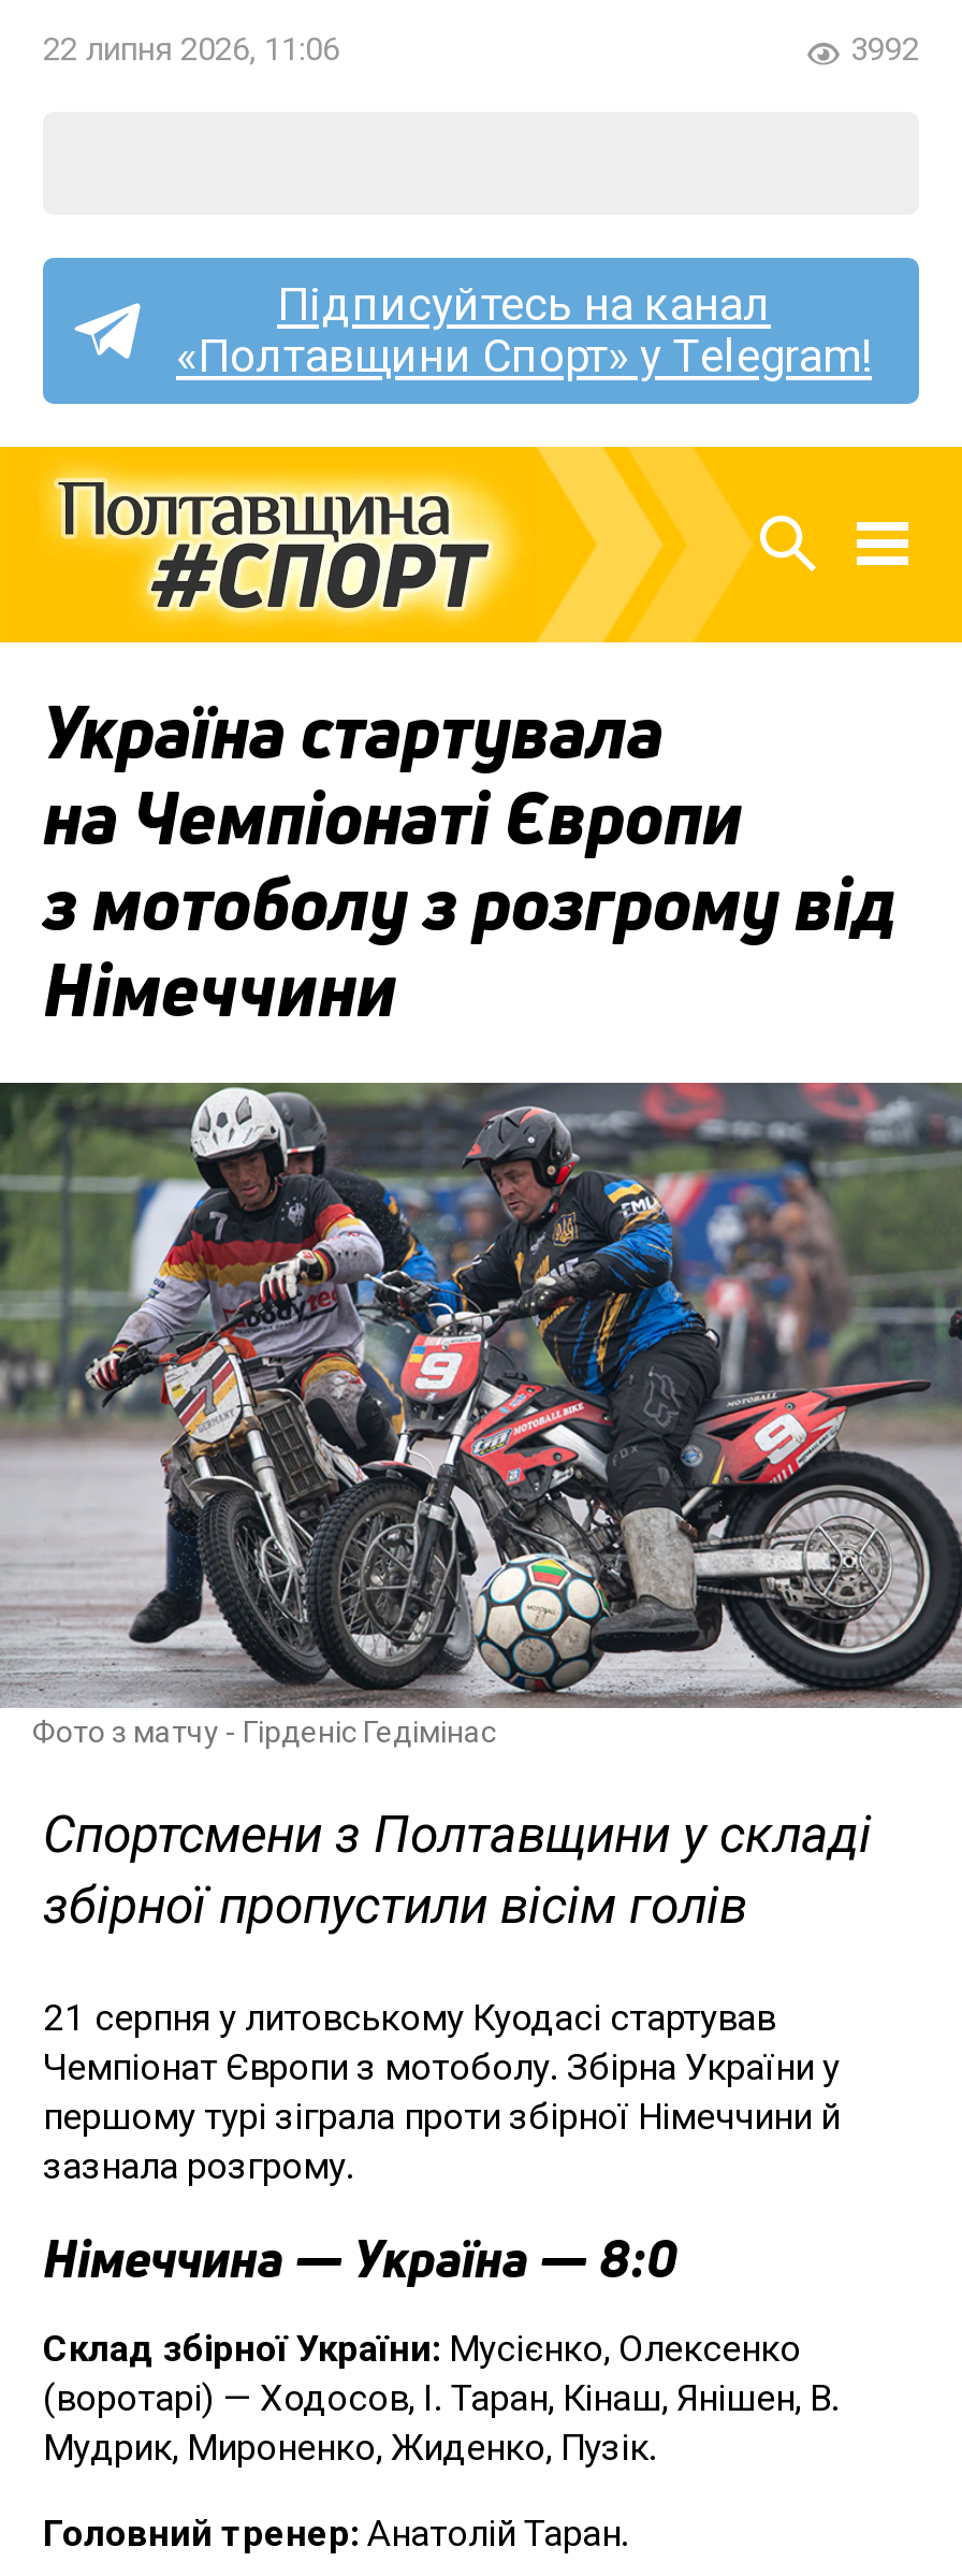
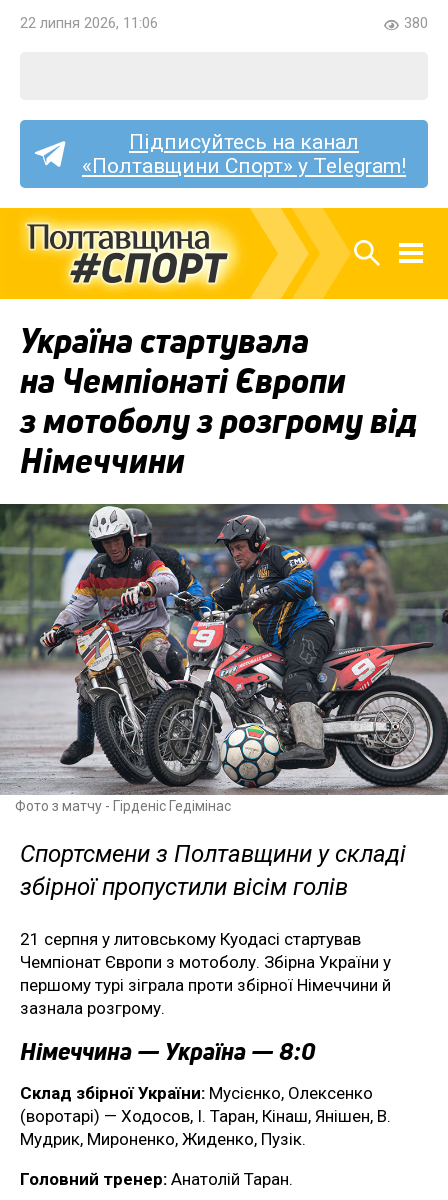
- 3992
+ 380
